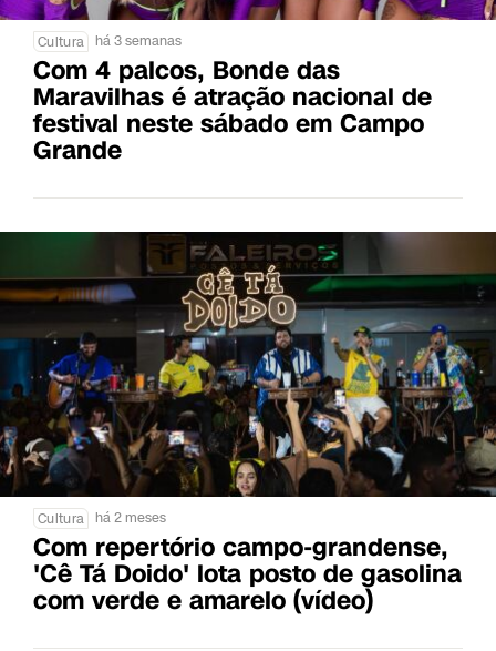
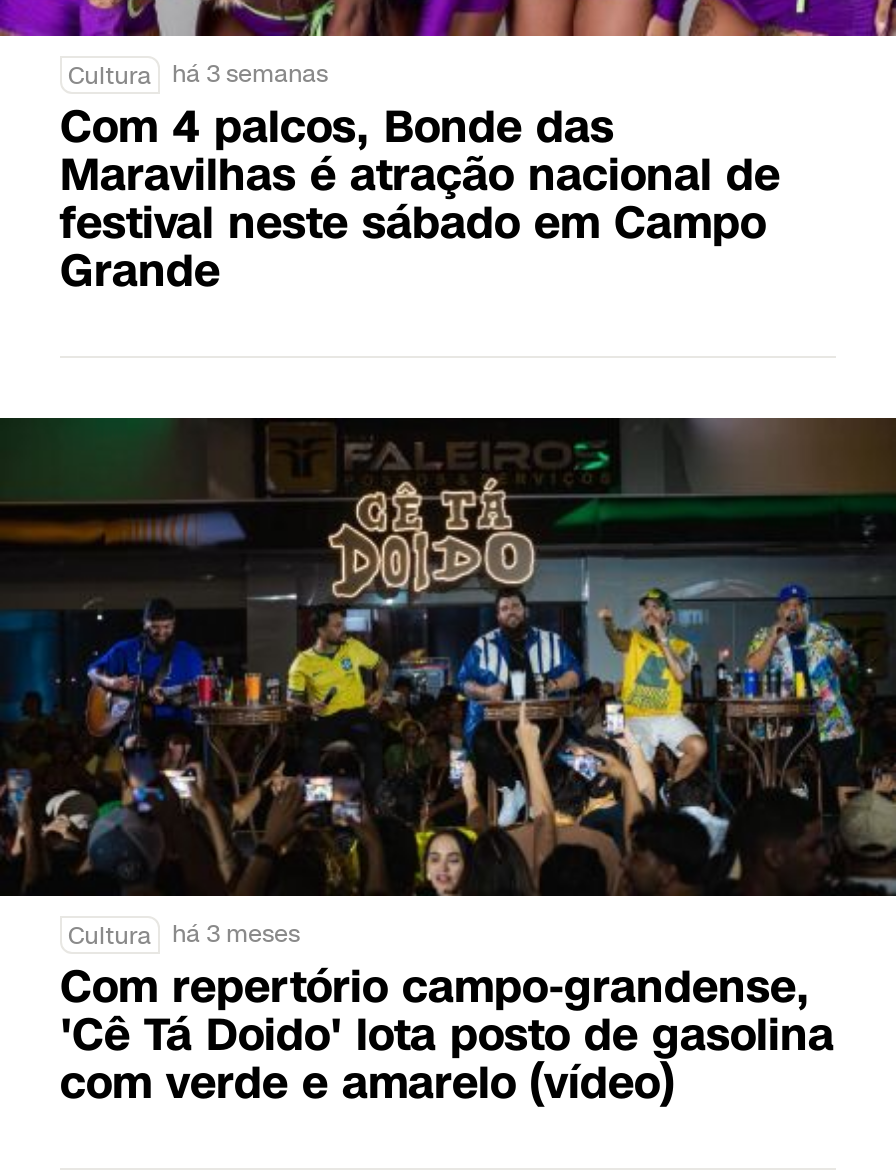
- Cultura há 2 meses
+ Cultura há 3 meses
